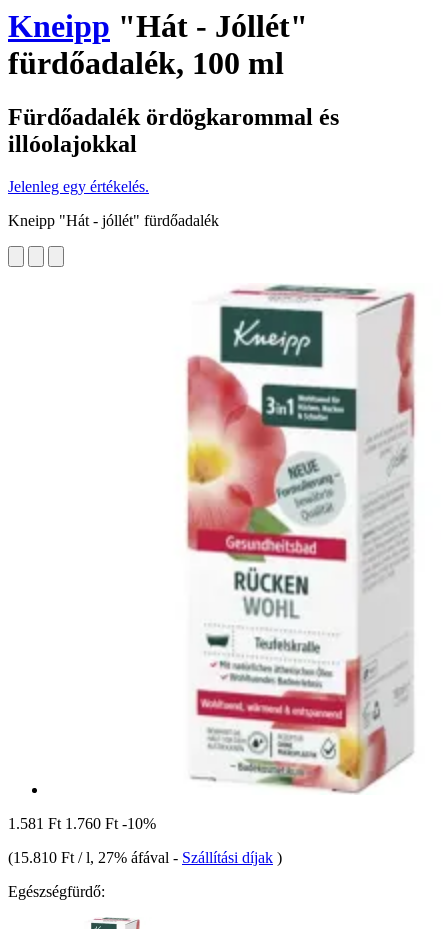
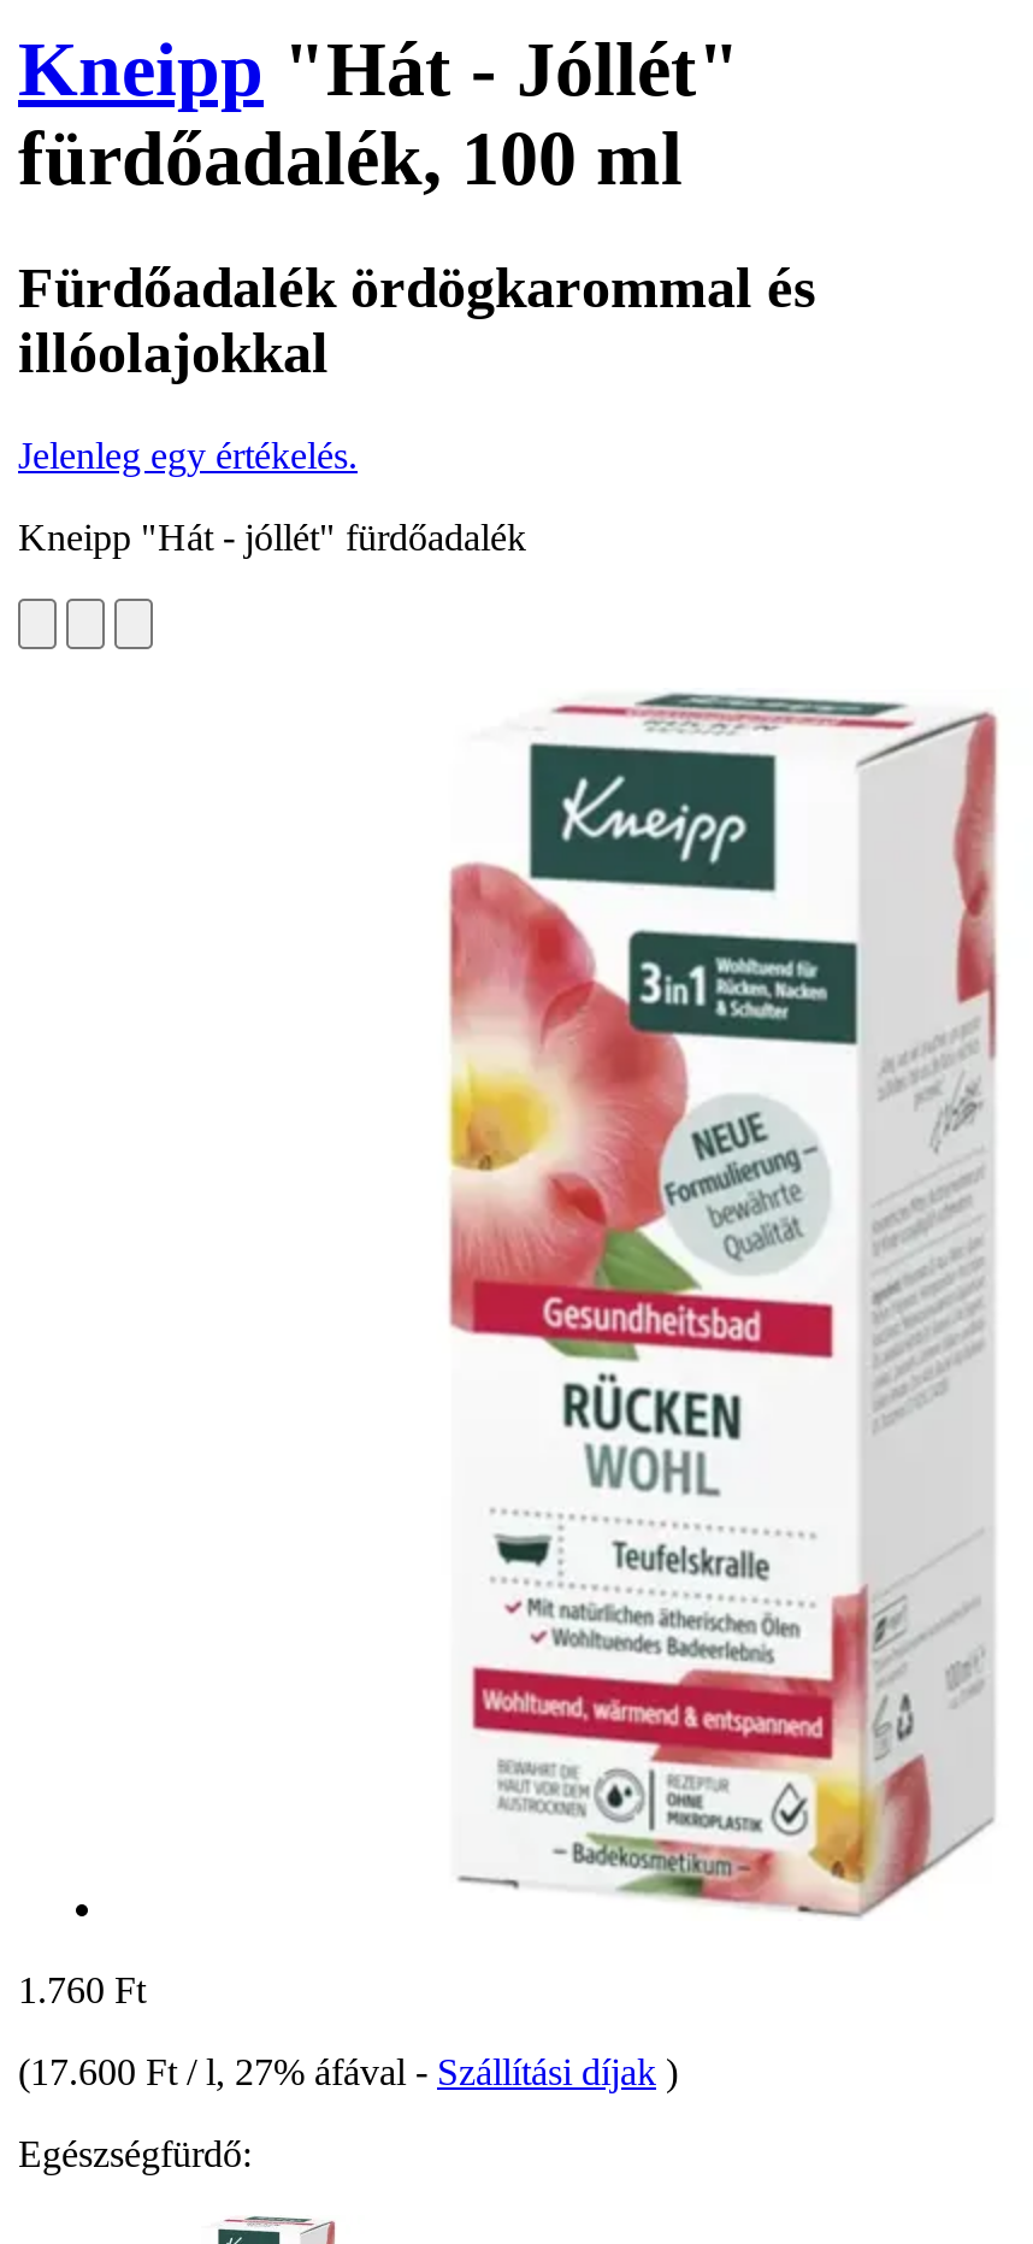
- 1.581 Ft 1.760 Ft -10%
+ 1.760 Ft

- (15.810 Ft / l, 27% áfával - Szállítási díjak )
+ (17.600 Ft / l, 27% áfával - Szállítási díjak )
